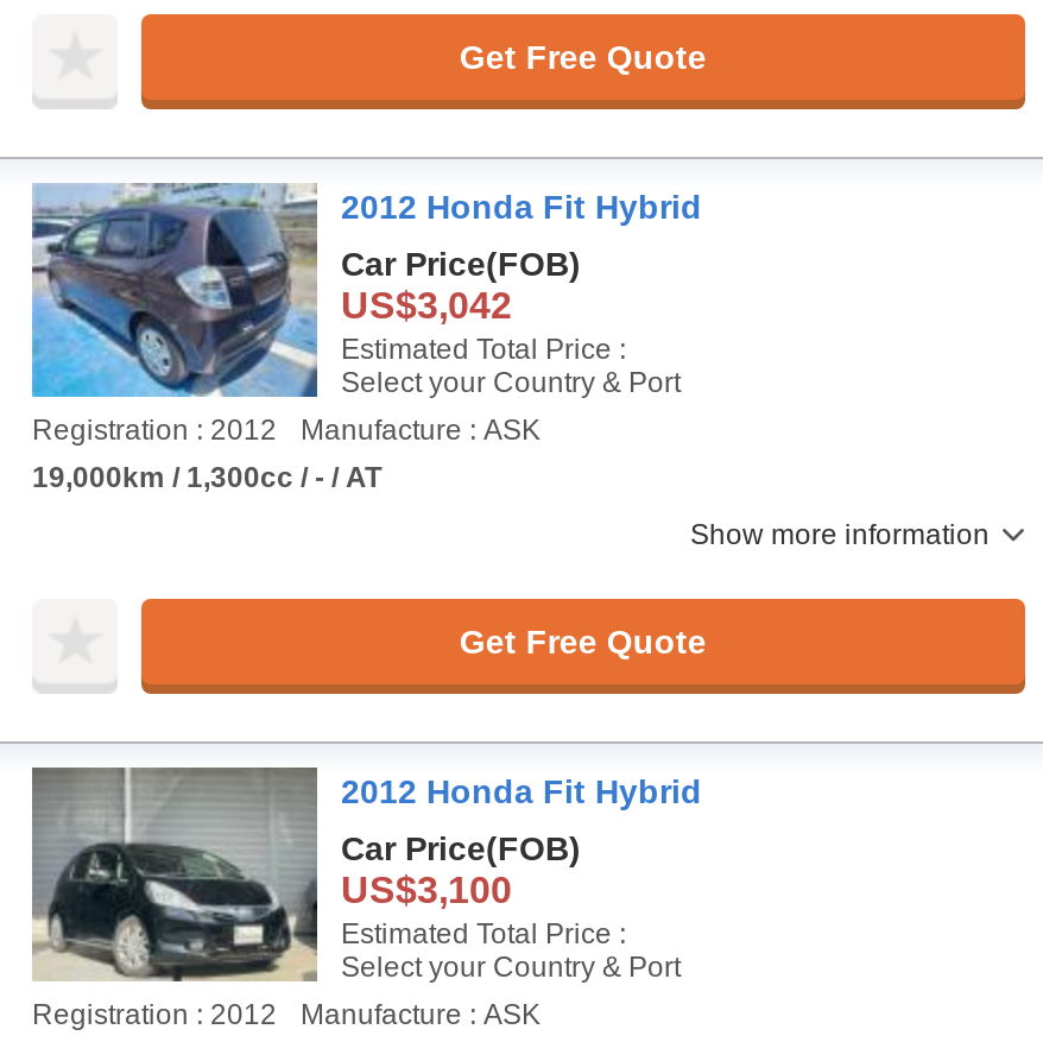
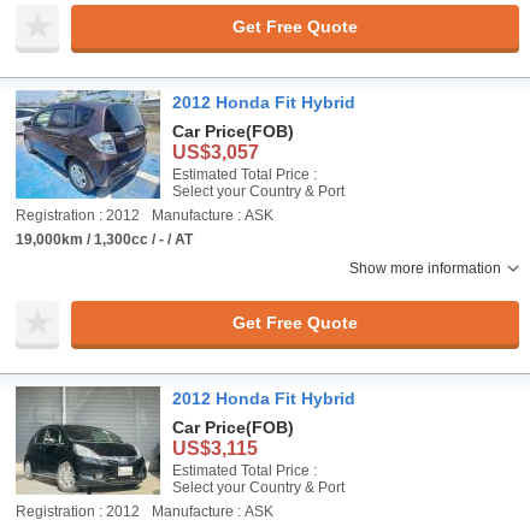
- US$3,042
+ US$3,057

- US$3,100
+ US$3,115
